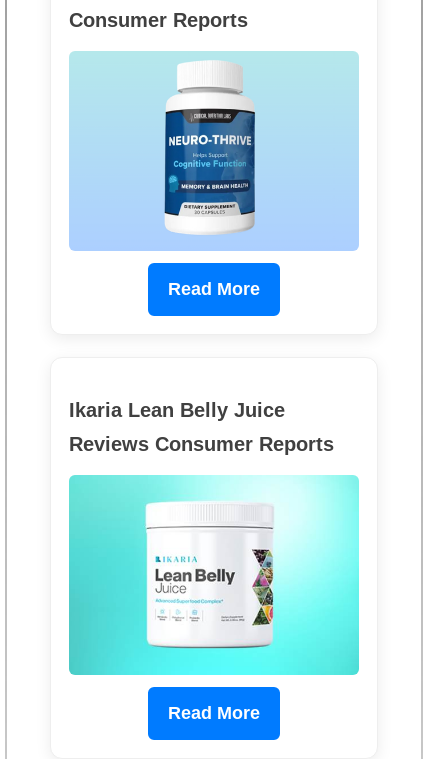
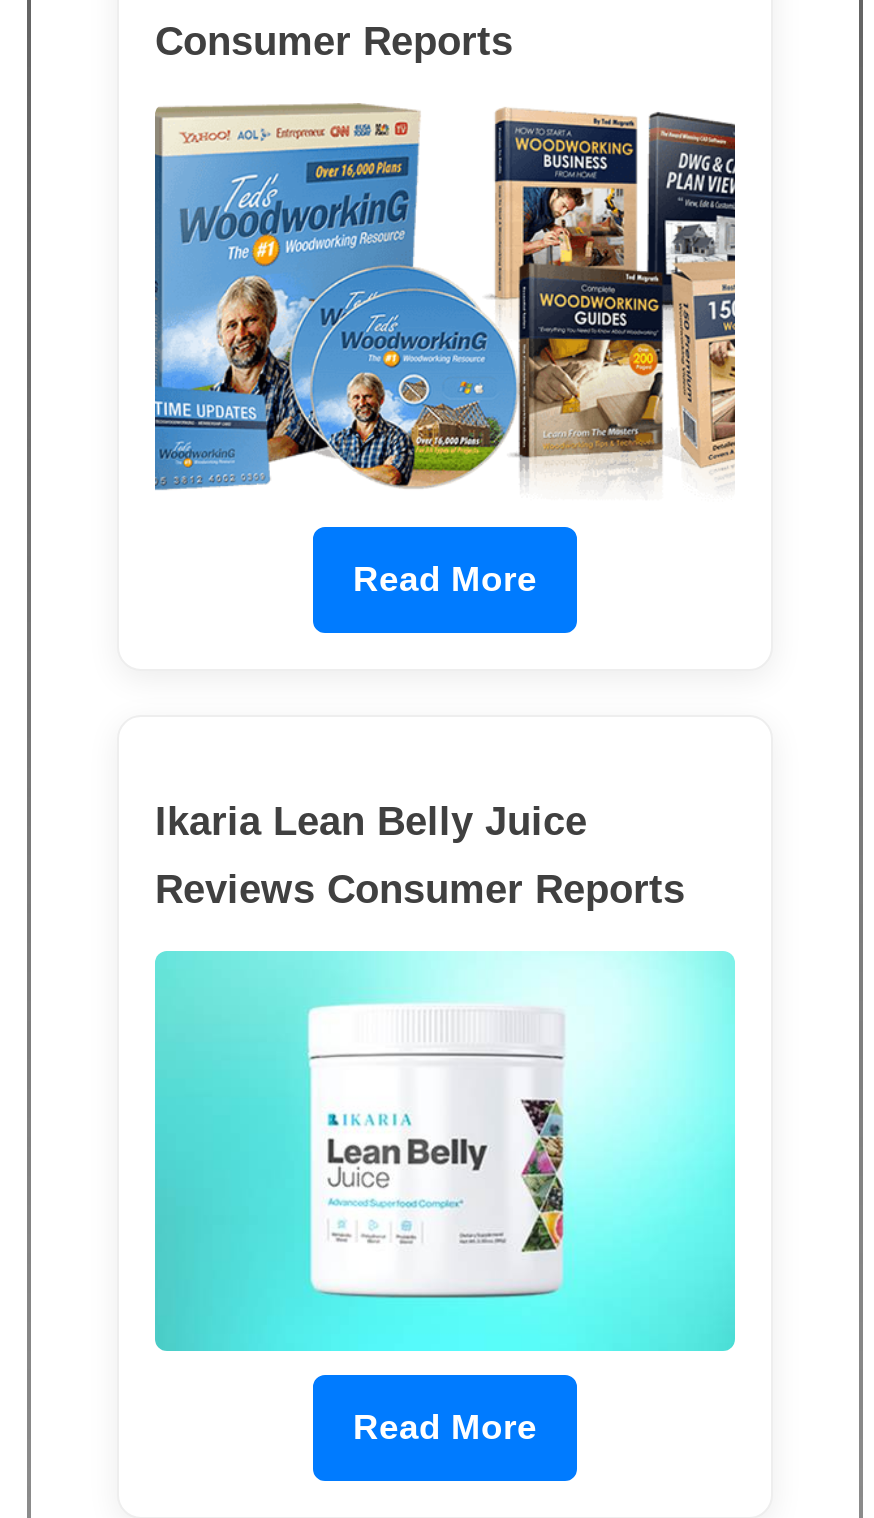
- [image]
+ [image]
